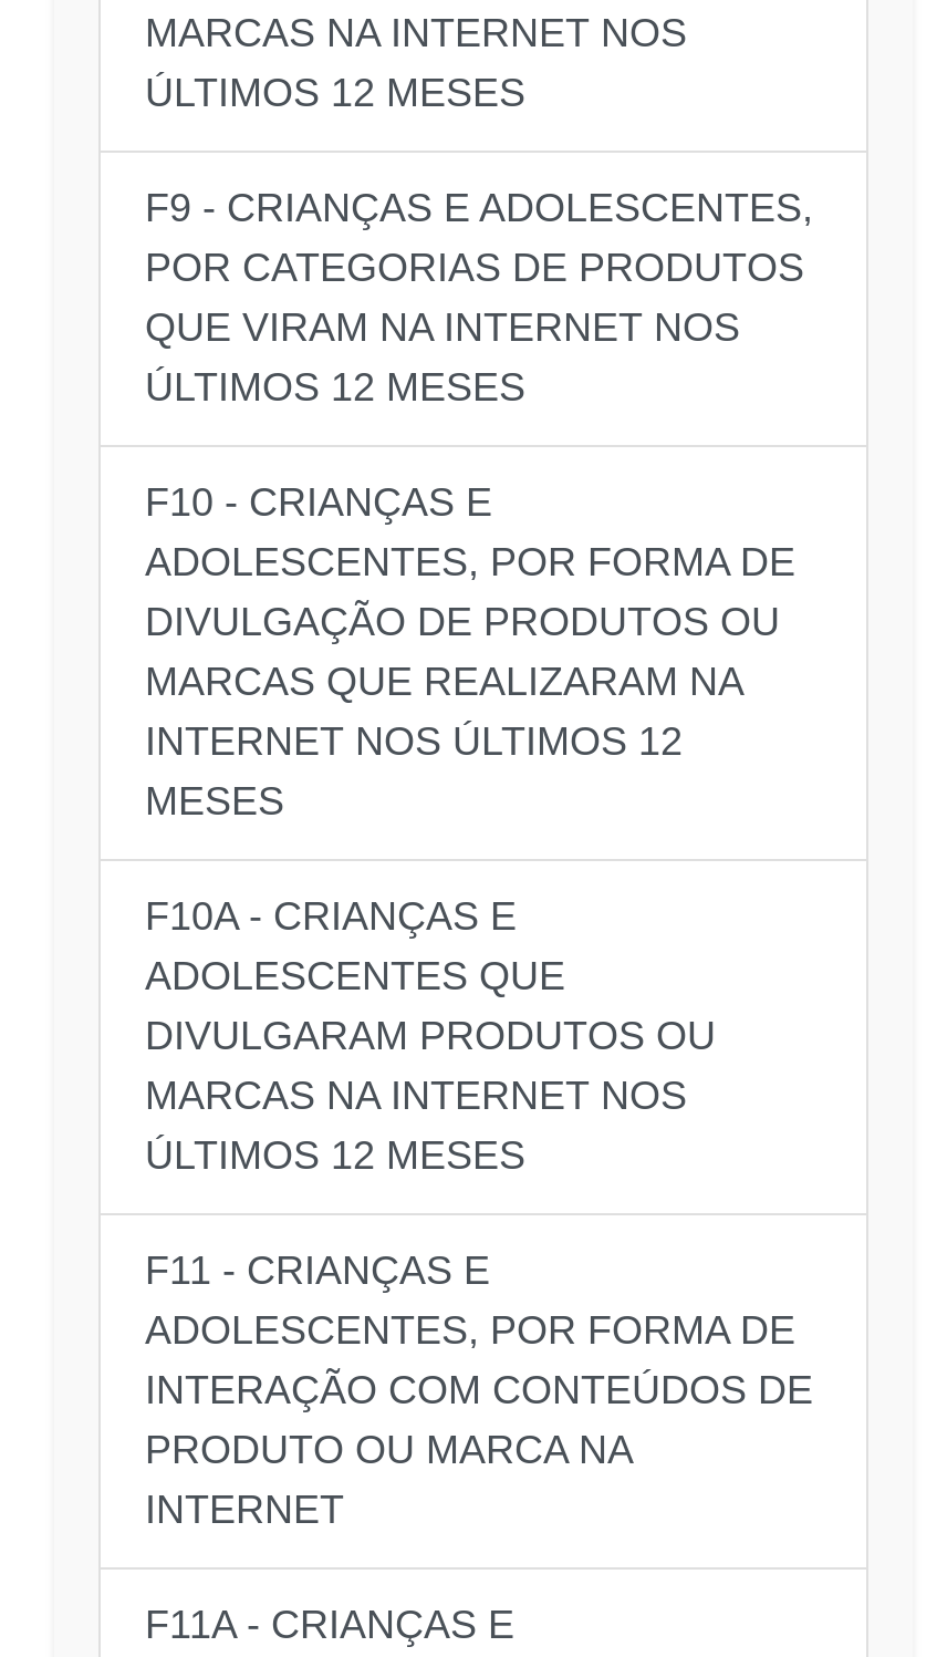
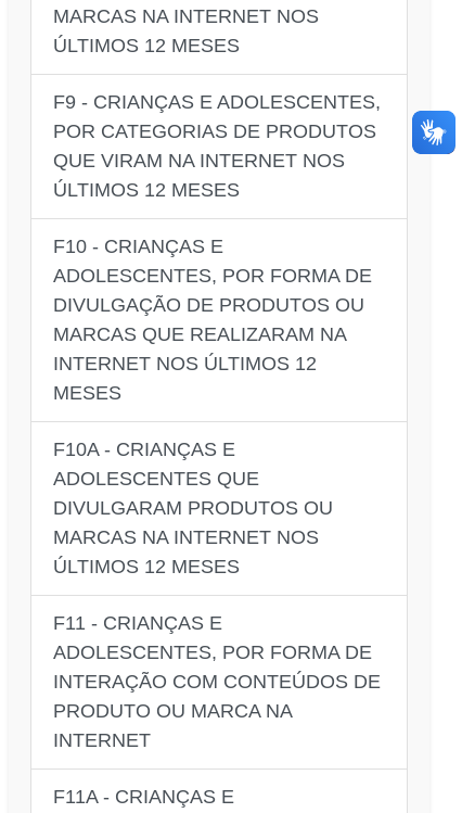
+ [image]
